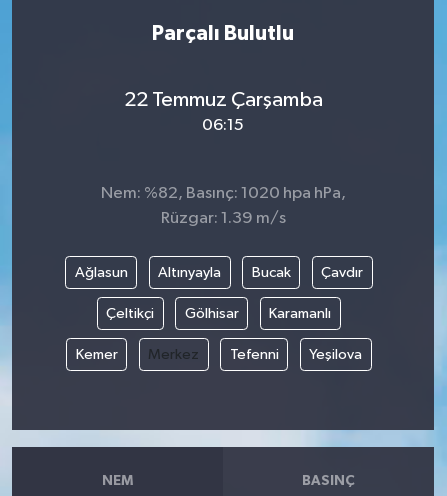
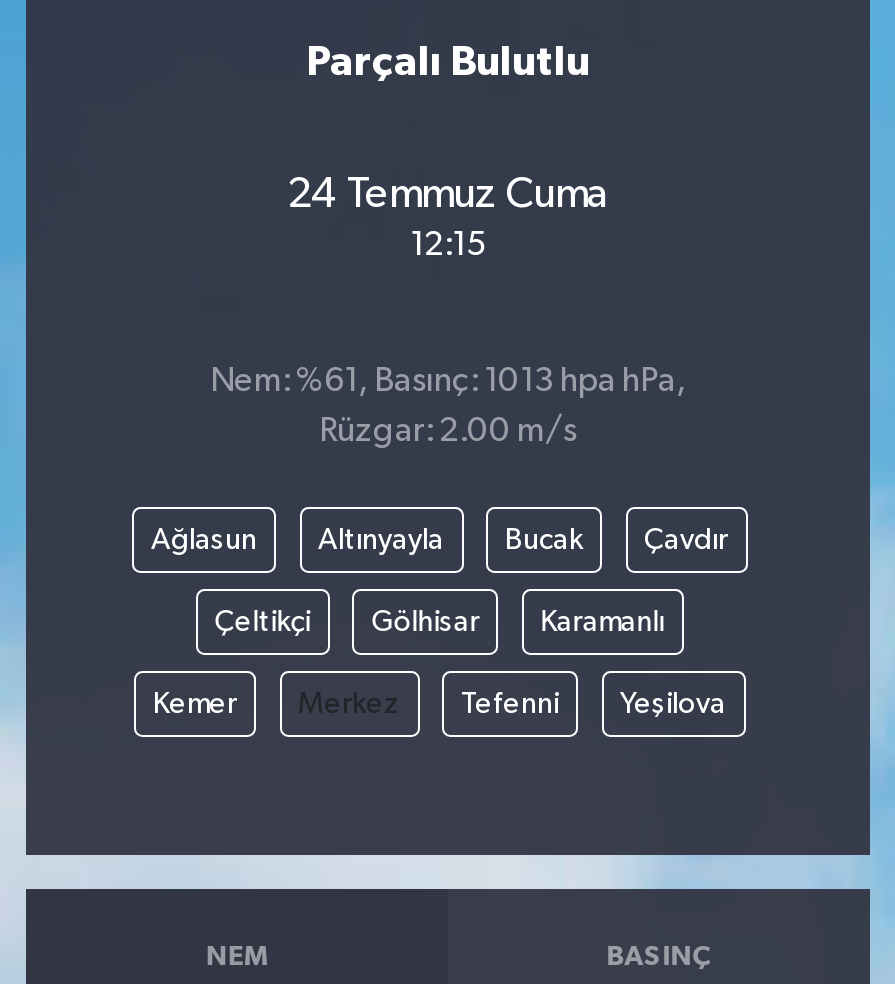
- 22 Temmuz Çarşamba
+ 24 Temmuz Cuma

- 06:15
+ 12:15

- Nem: %82, Basınç: 1020 hpa hPa,
+ Nem: %61, Basınç: 1013 hpa hPa,

- Rüzgar: 1.39 m/s
+ Rüzgar: 2.00 m/s
